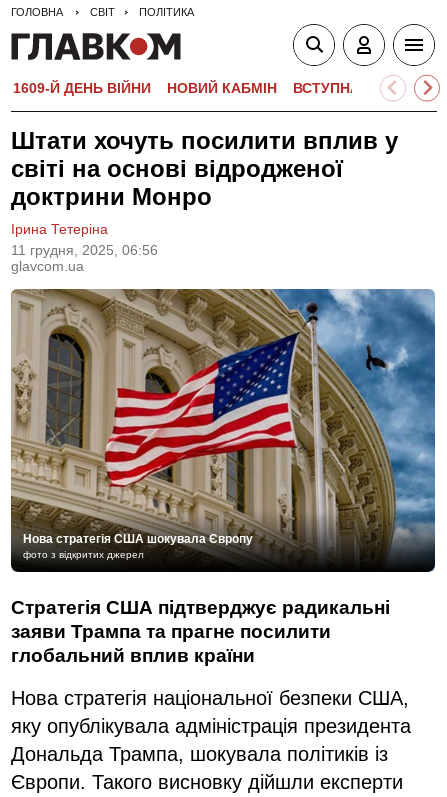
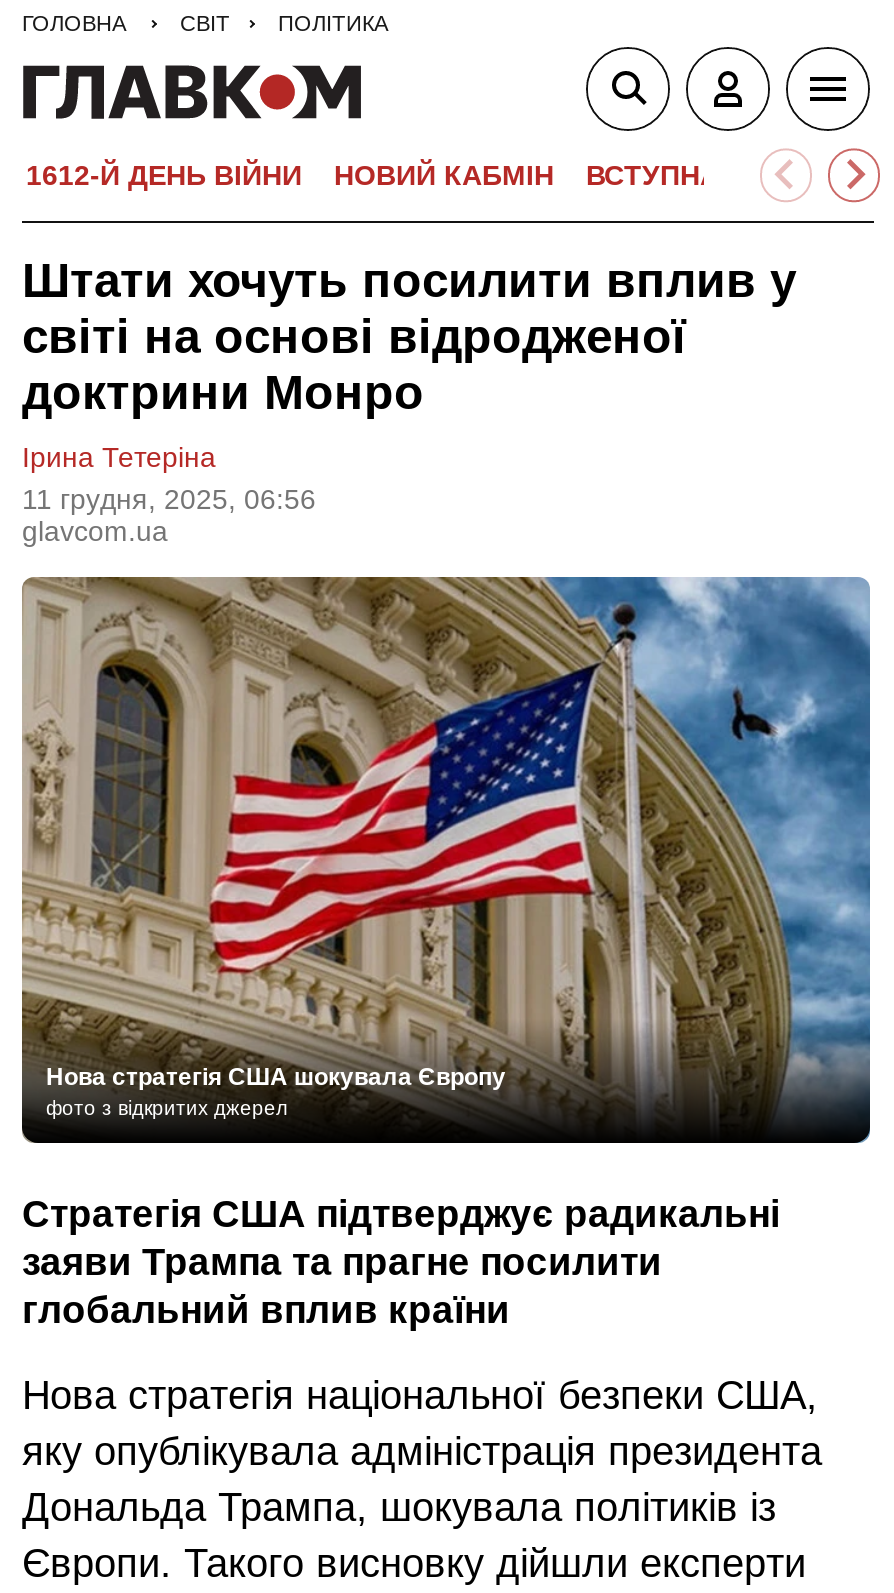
- 1609-Й ДЕНЬ ВІЙНИ
+ 1612-Й ДЕНЬ ВІЙНИ
